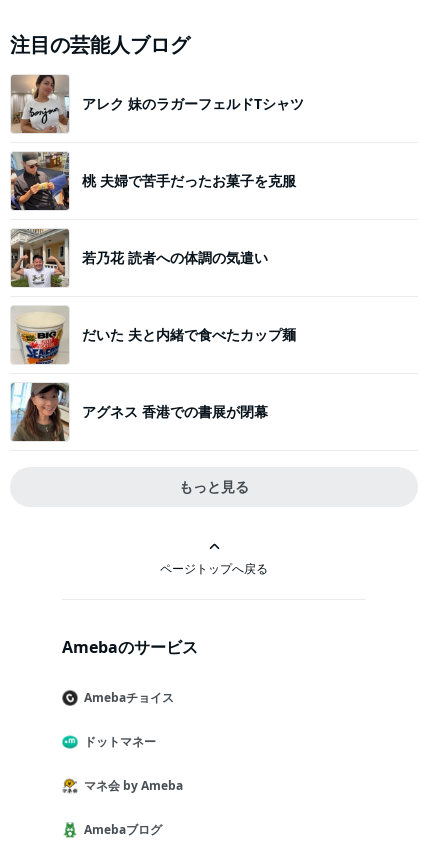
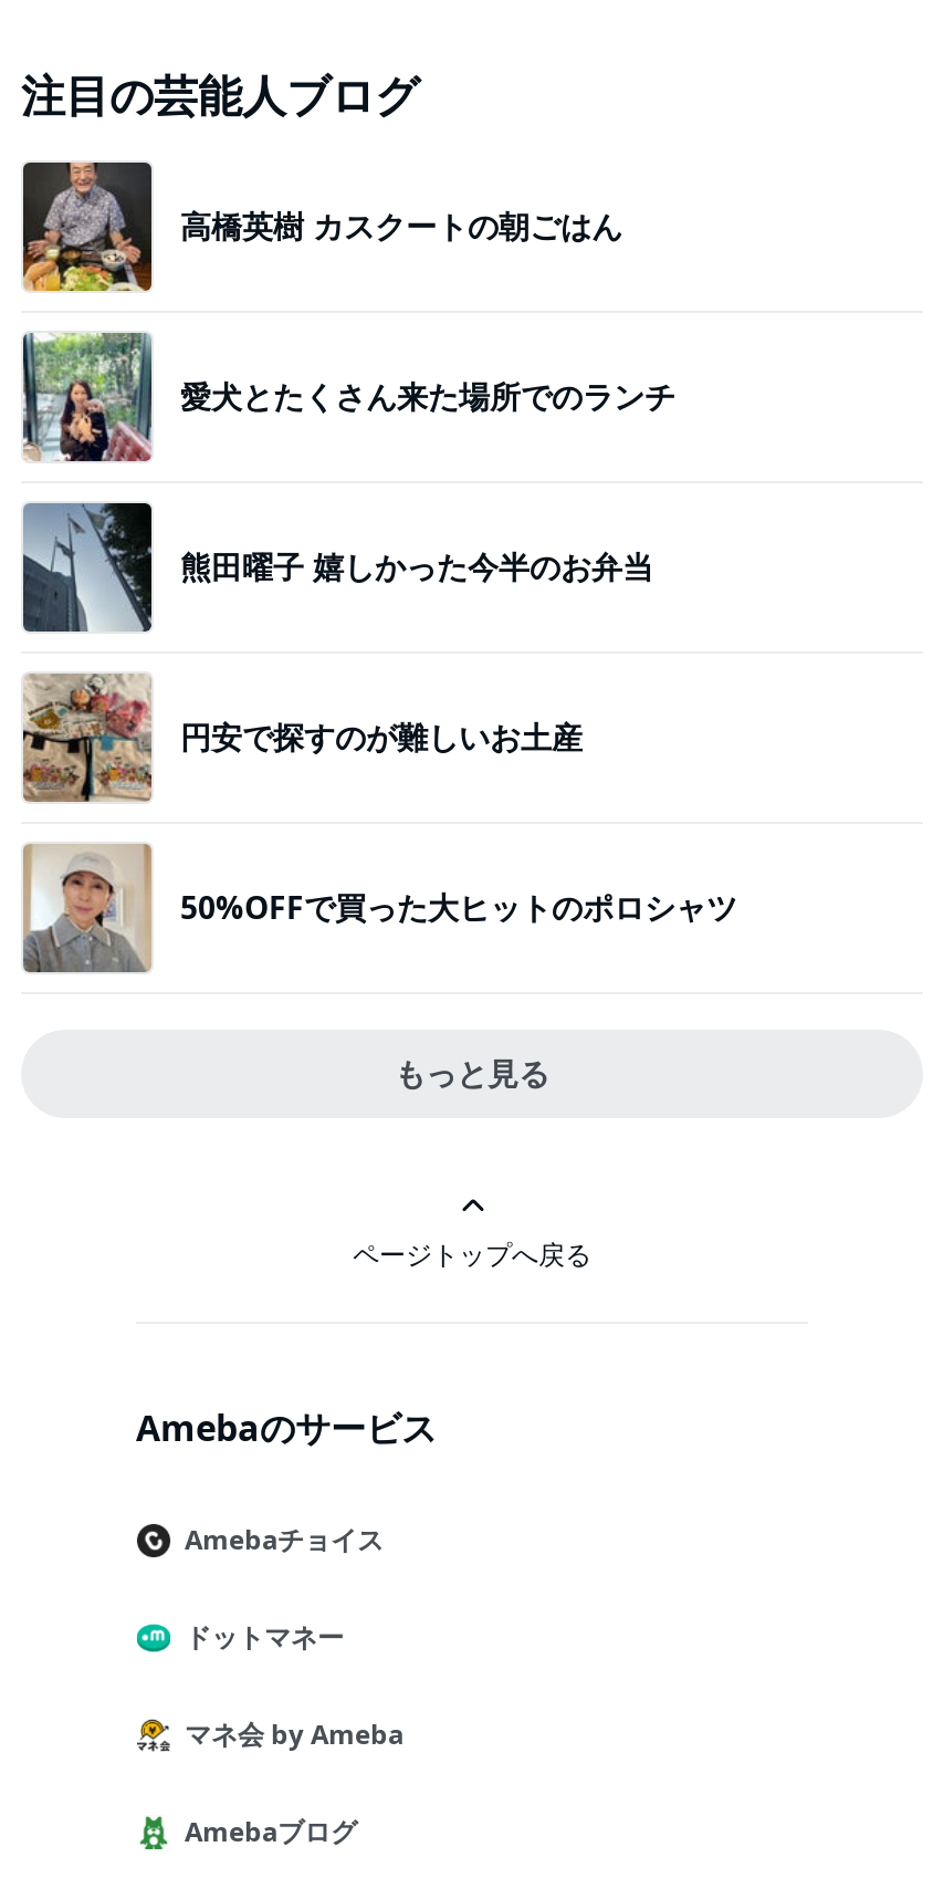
- [image]
- アレク 妹のラガーフェルドTシャツ
+ [image]
+ 高橋英樹 カスクートの朝ごはん

- [image]
- 桃 夫婦で苦手だったお菓子を克服
+ [image]
+ 愛犬とたくさん来た場所でのランチ

- [image]
- 若乃花 読者への体調の気遣い
+ [image]
+ 熊田曜子 嬉しかった今半のお弁当

- [image]
- だいた 夫と内緒で食べたカップ麺
+ [image]
+ 円安で探すのが難しいお土産

- [image]
- アグネス 香港での書展が閉幕
+ [image]
+ 50%OFFで買った大ヒットのポロシャツ
